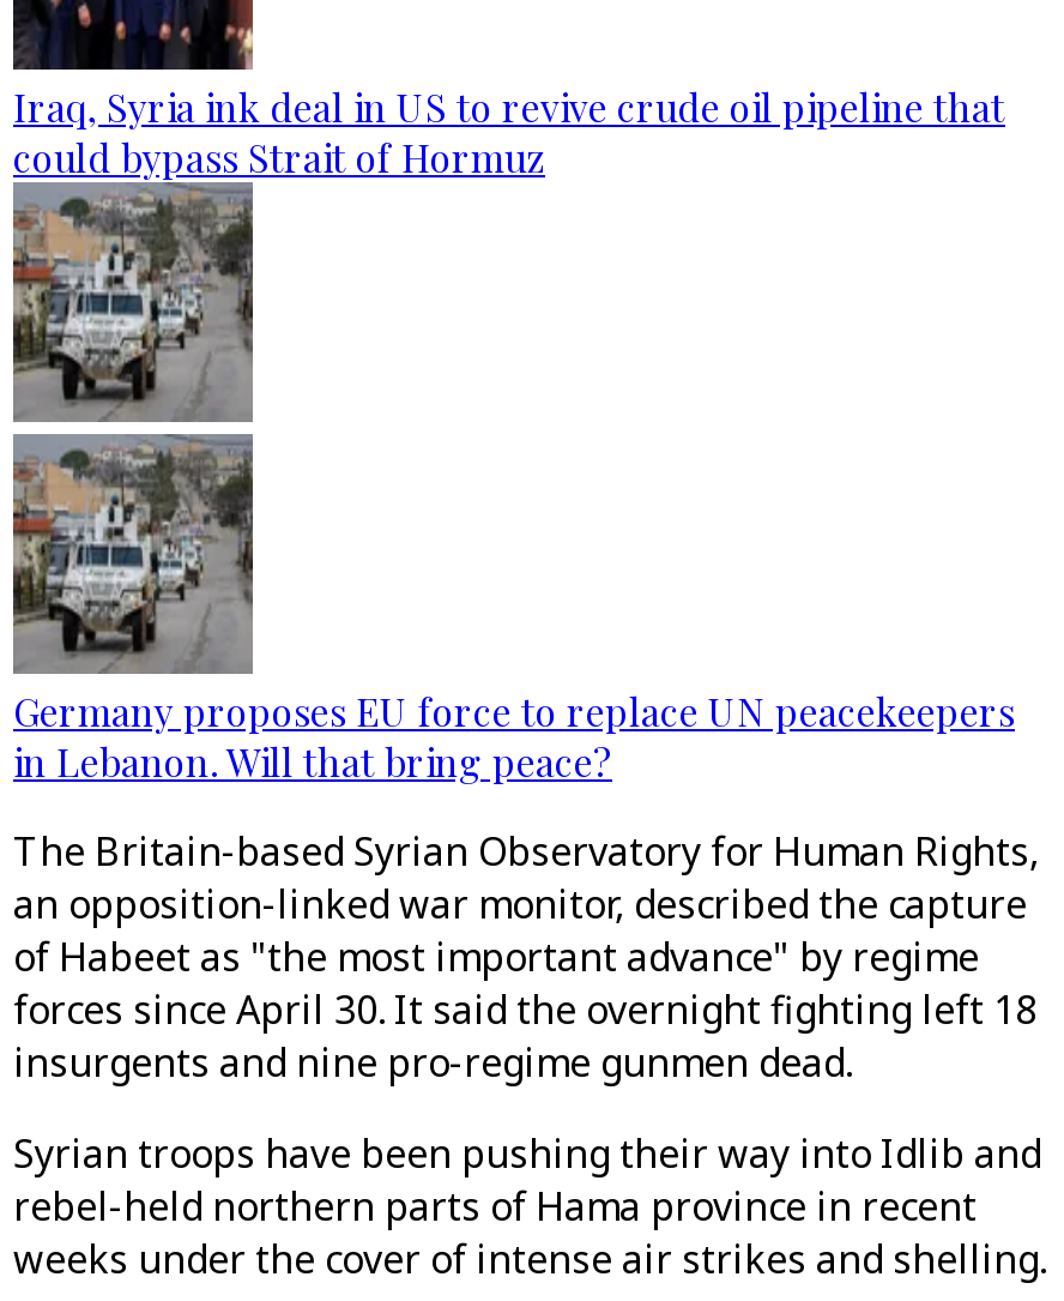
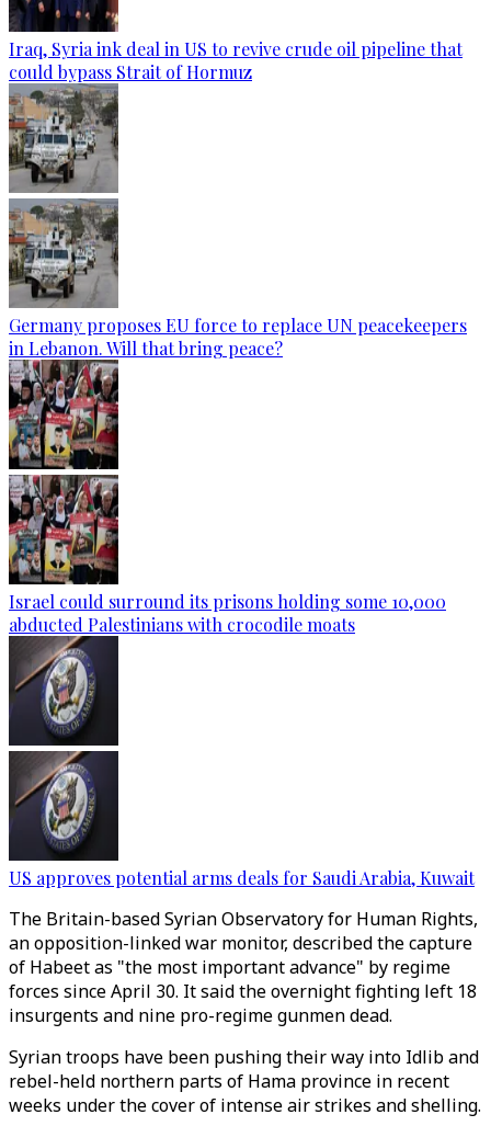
+ [image]
+ Israel could surround its prisons holding some 10,000
+ abducted Palestinians with crocodile moats

+ [image]
+ US approves potential arms deals for Saudi Arabia, Kuwait
